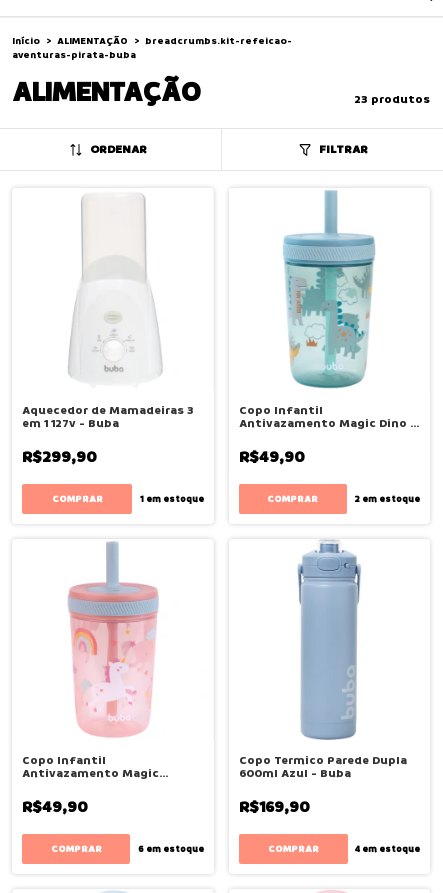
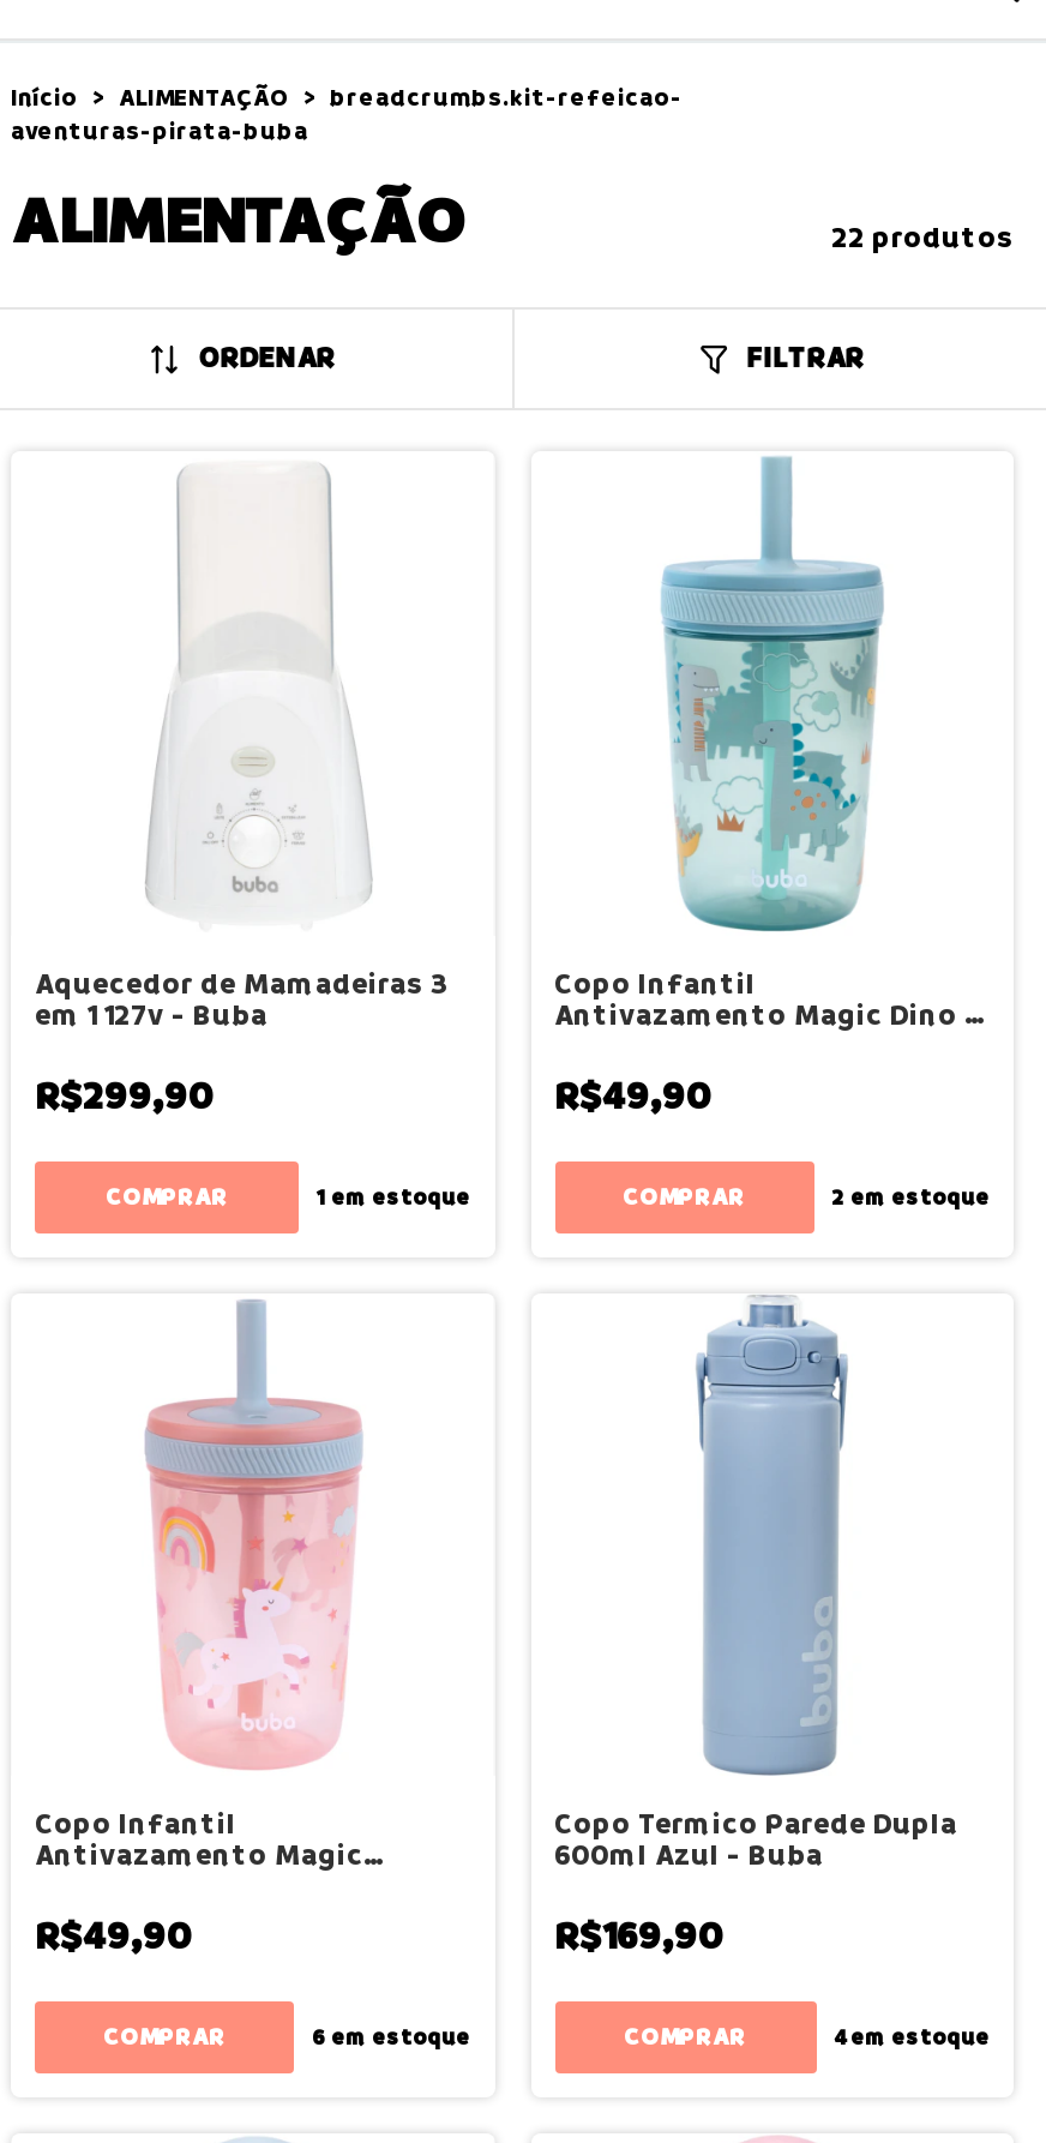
- 23 produtos
+ 22 produtos
